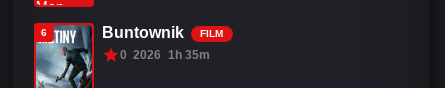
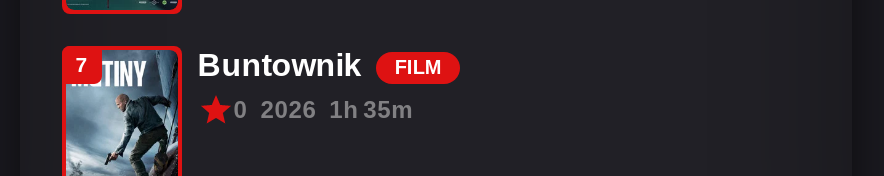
- 6
+ 7
